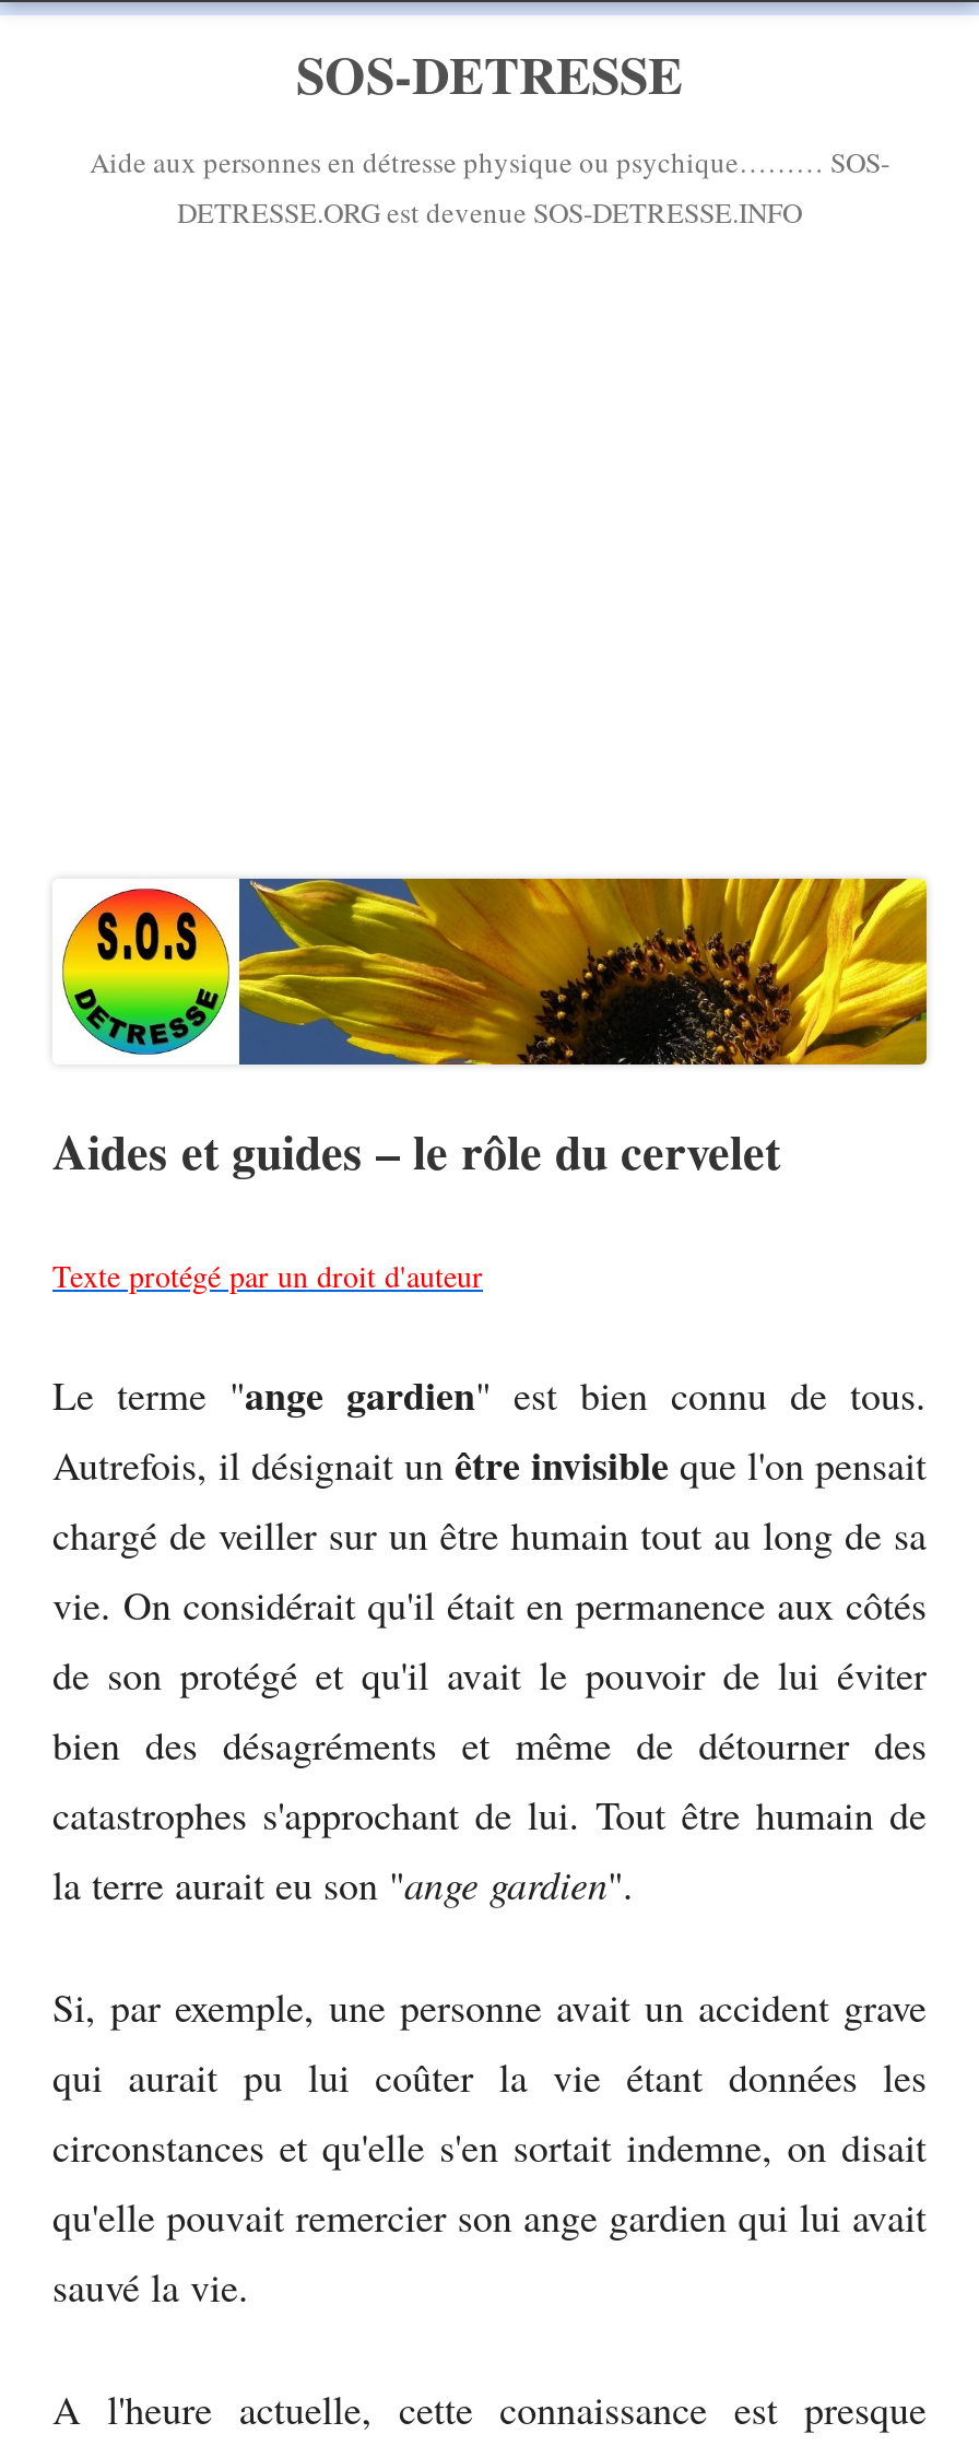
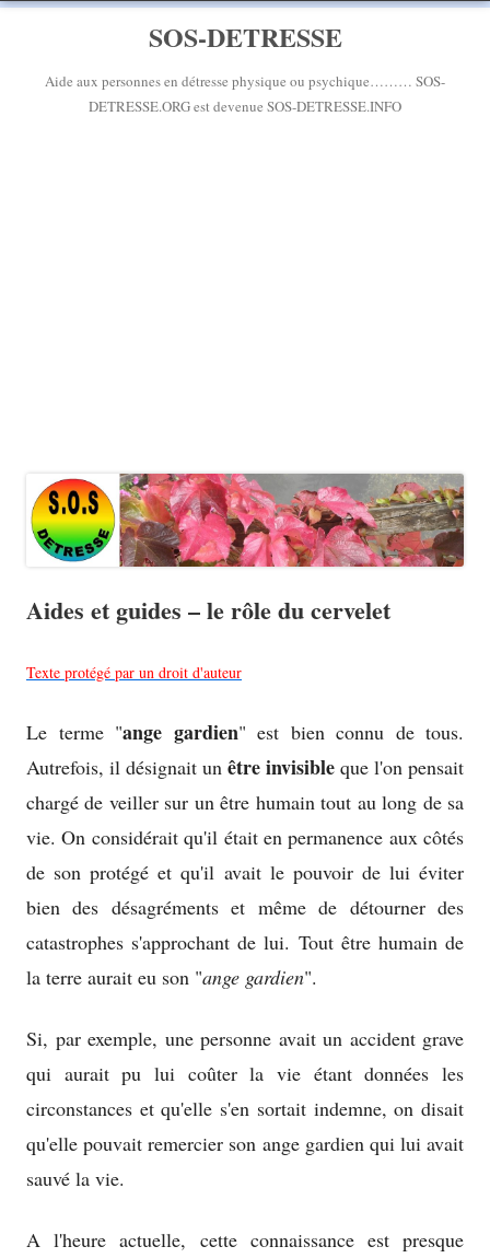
- [image]
+ [image]
